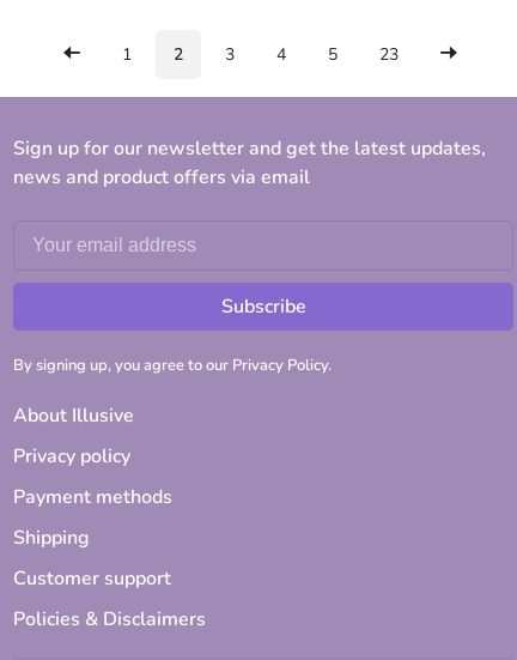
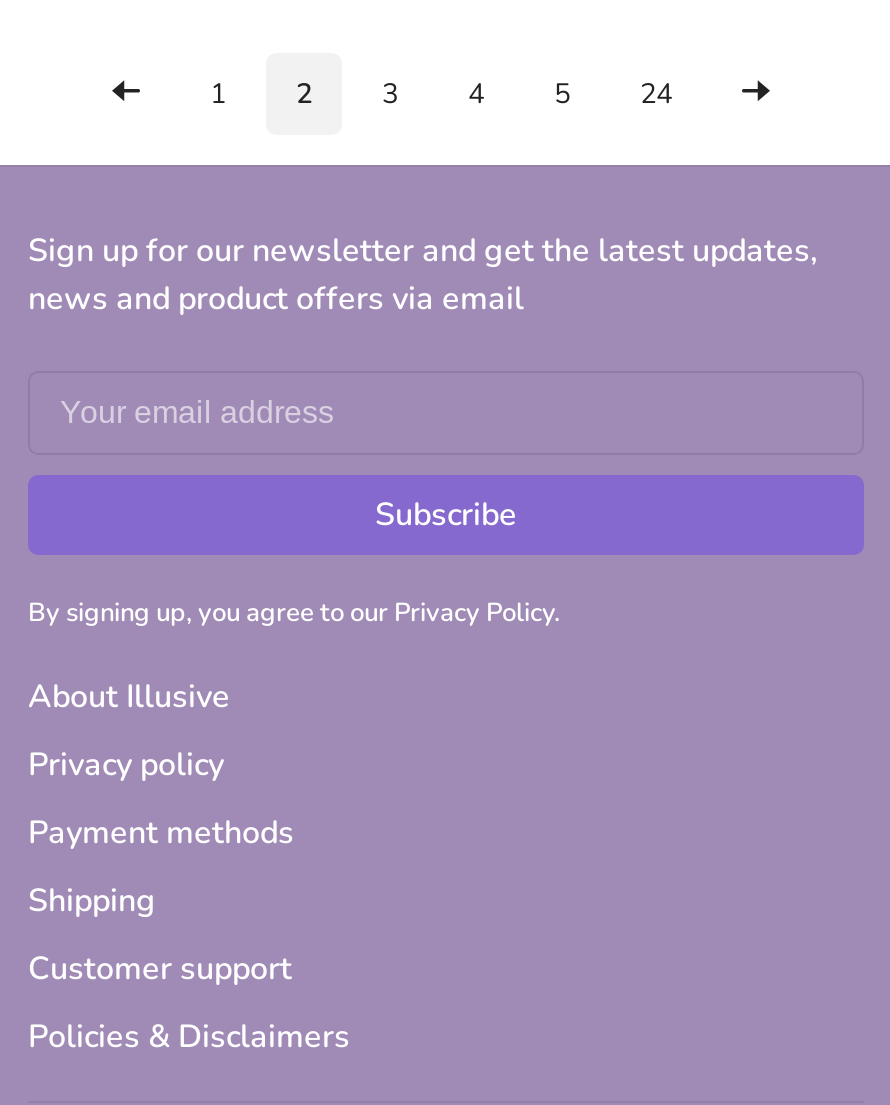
- 1 2 3 4 5 23
+ 1 2 3 4 5 24
